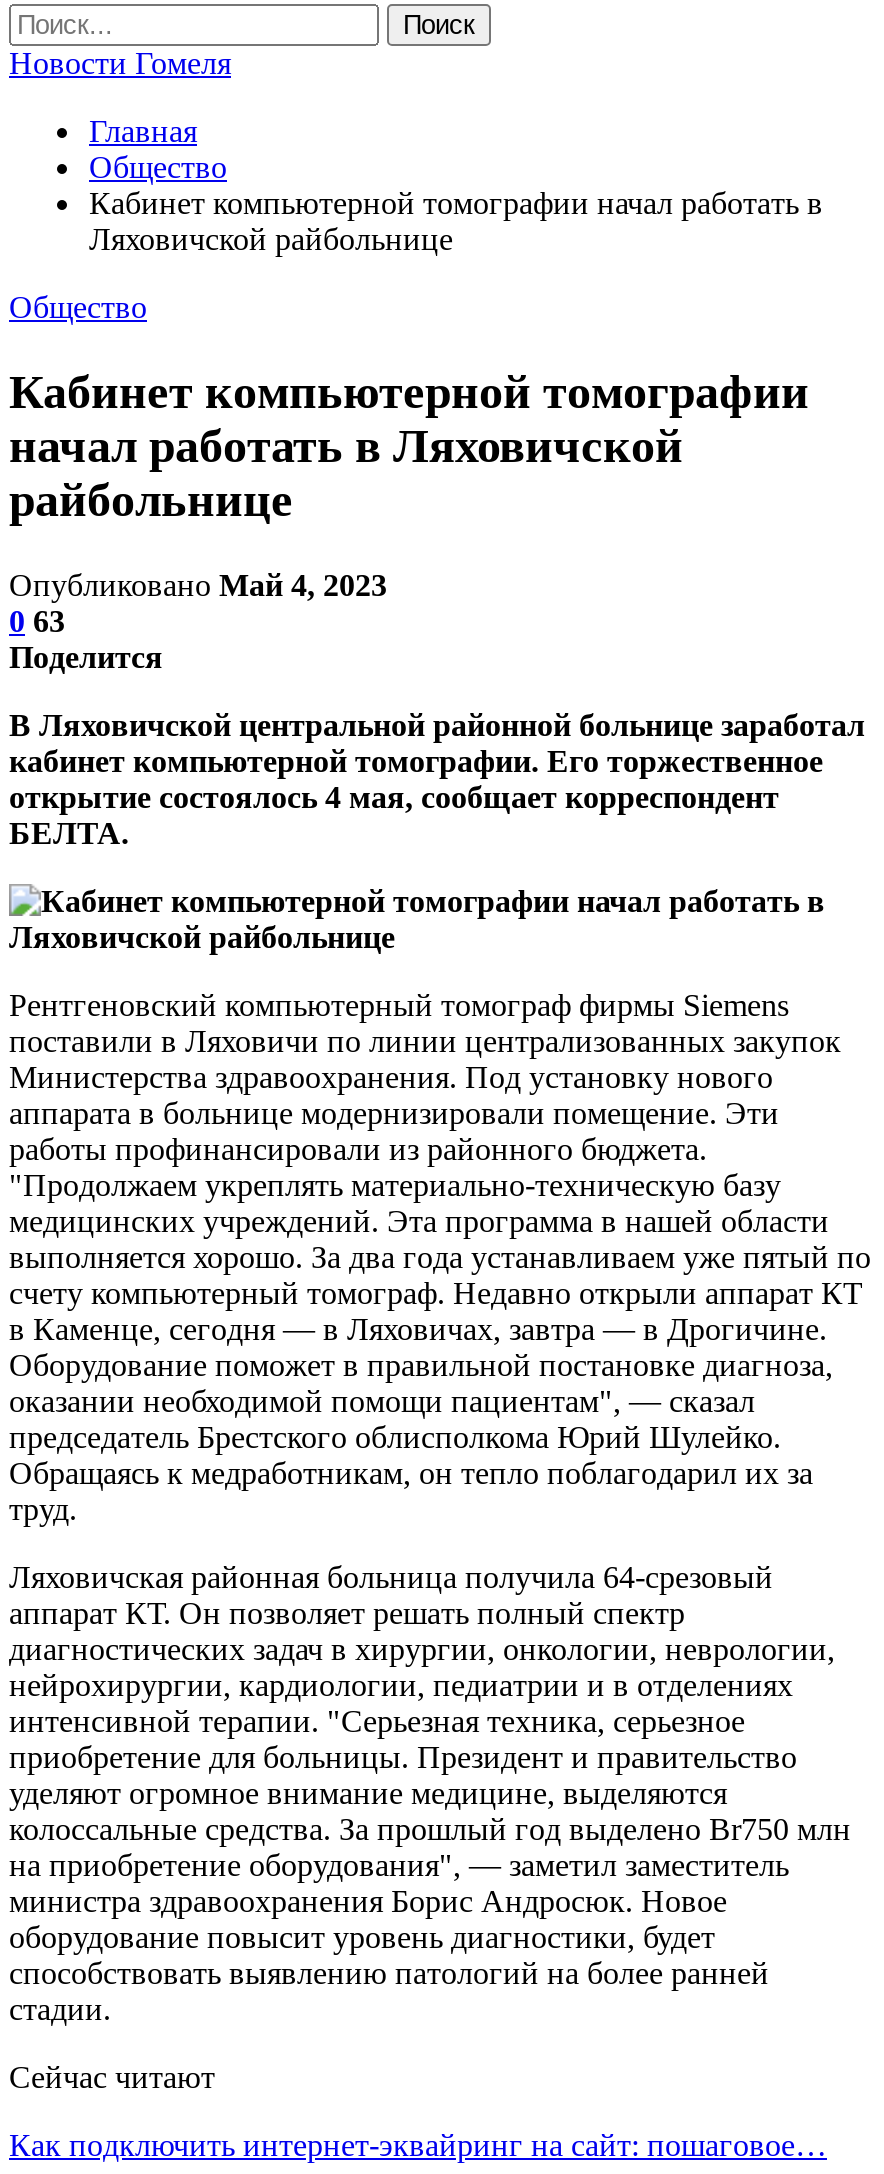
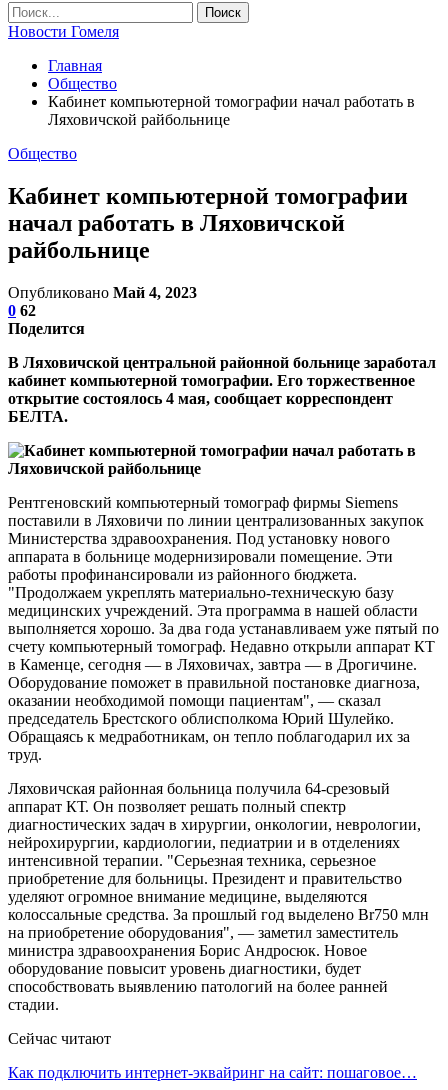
- 0 63
+ 0 62
